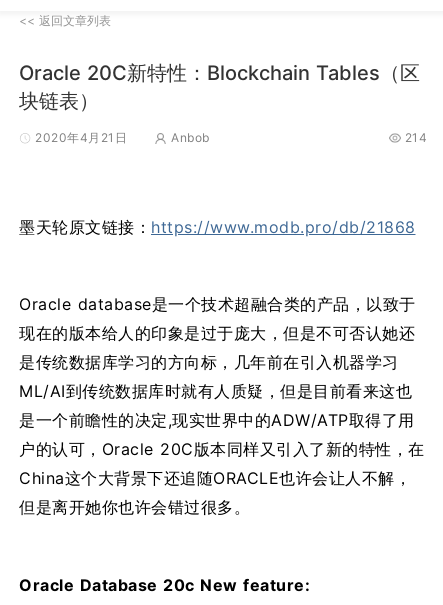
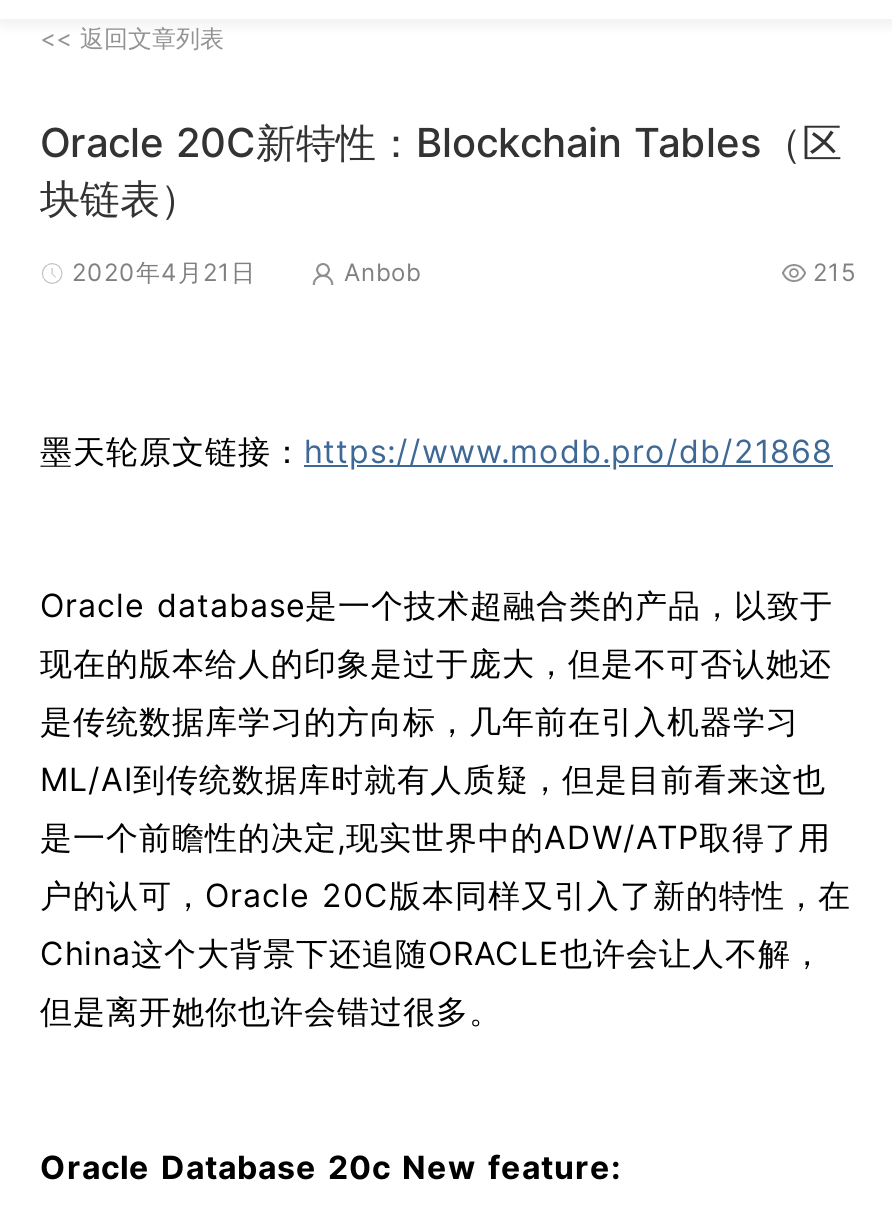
- 214
+ 215
